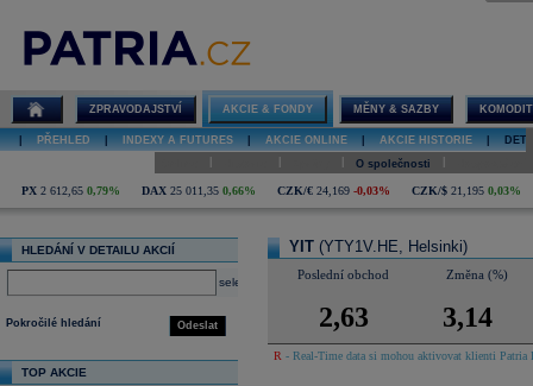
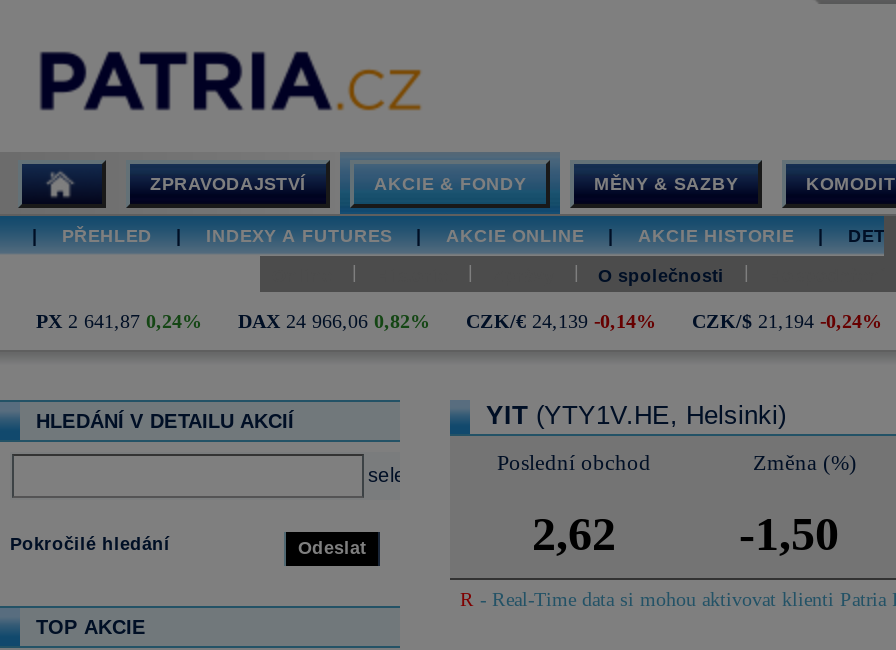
- PX 2 612,65 0,79%
+ PX 2 641,87 0,24%

- DAX 25 011,35 0,66%
+ DAX 24 966,06 0,82%

- CZK/€ 24,169 -0,03%
+ CZK/€ 24,139 -0,14%

- CZK/$ 21,195 0,03%
+ CZK/$ 21,194 -0,24%

- 2,63
+ 2,62

- 3,14
+ -1,50
